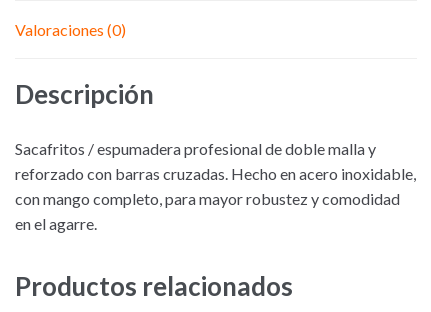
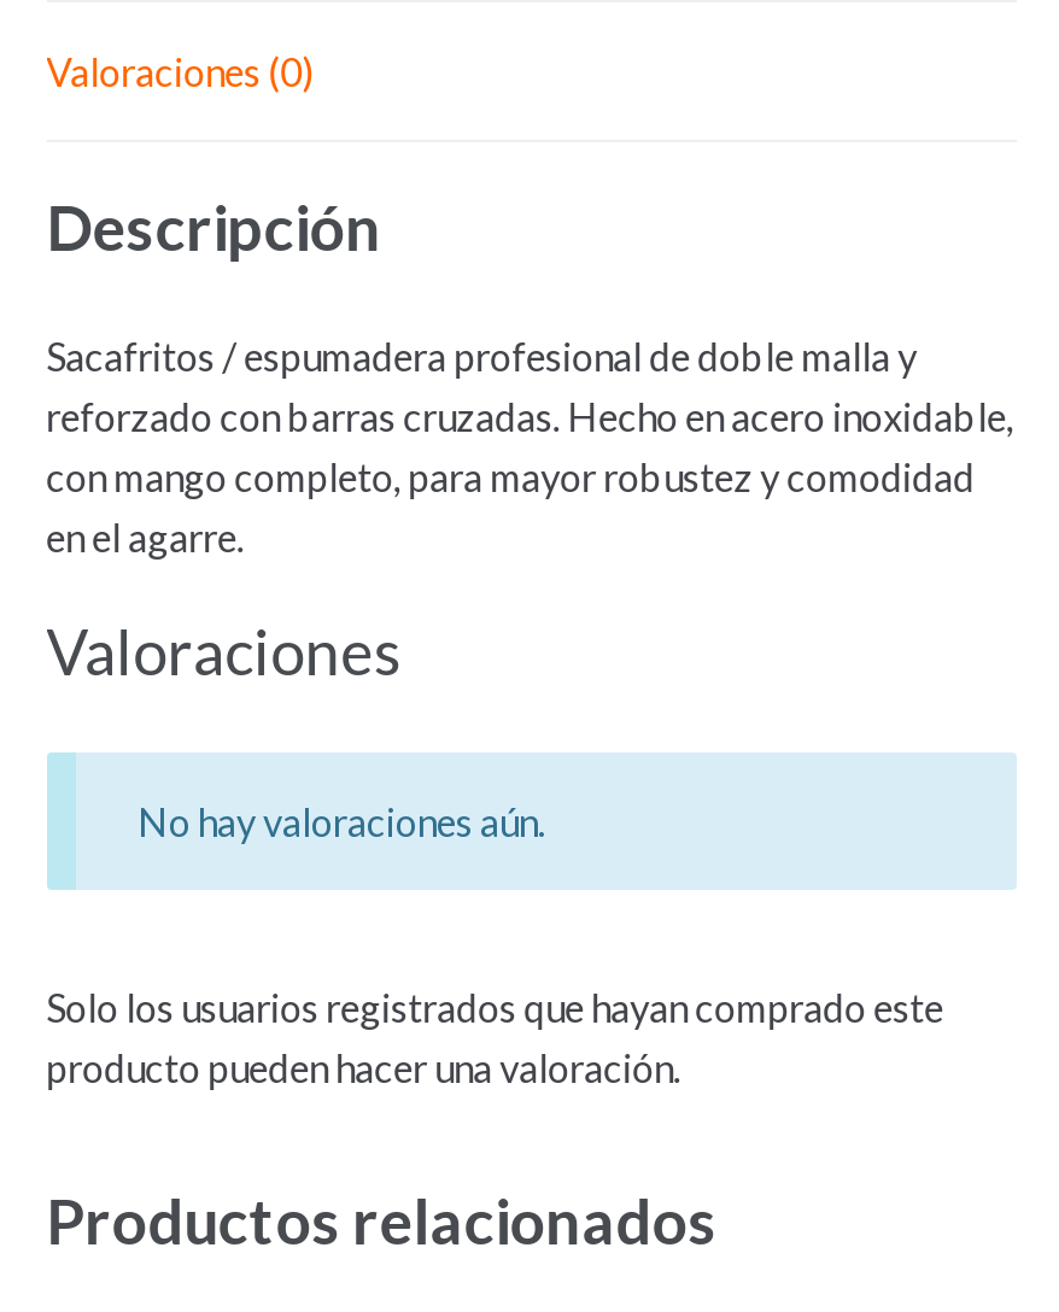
+ Valoraciones
+ No hay valoraciones aún.

+ Solo los usuarios registrados que hayan comprado este
+ producto pueden hacer una valoración.
